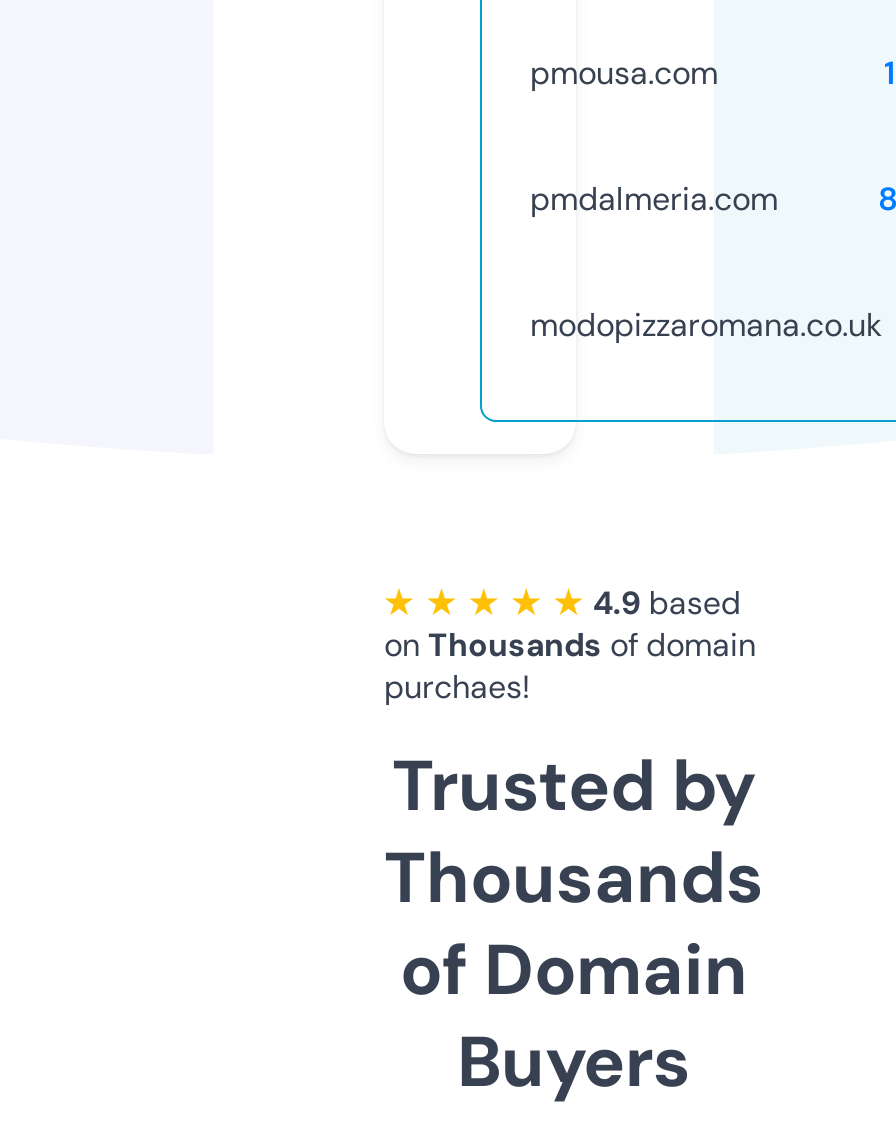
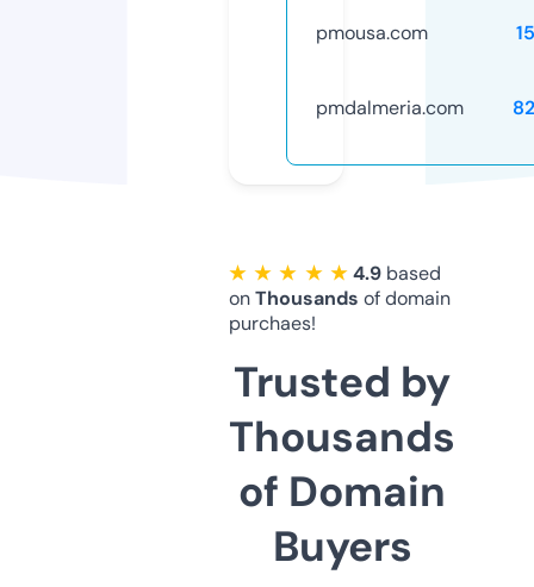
- modopizzaromana.co.uk
